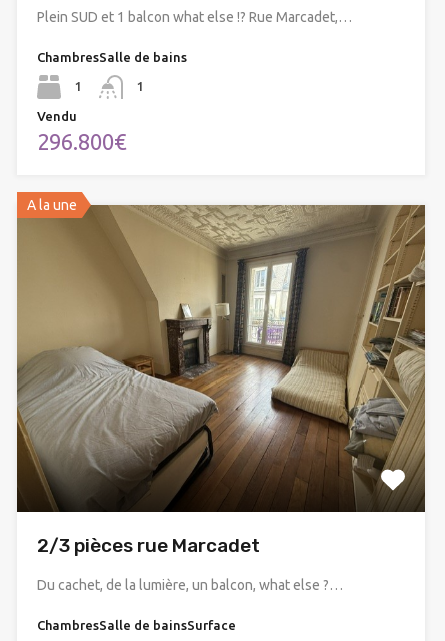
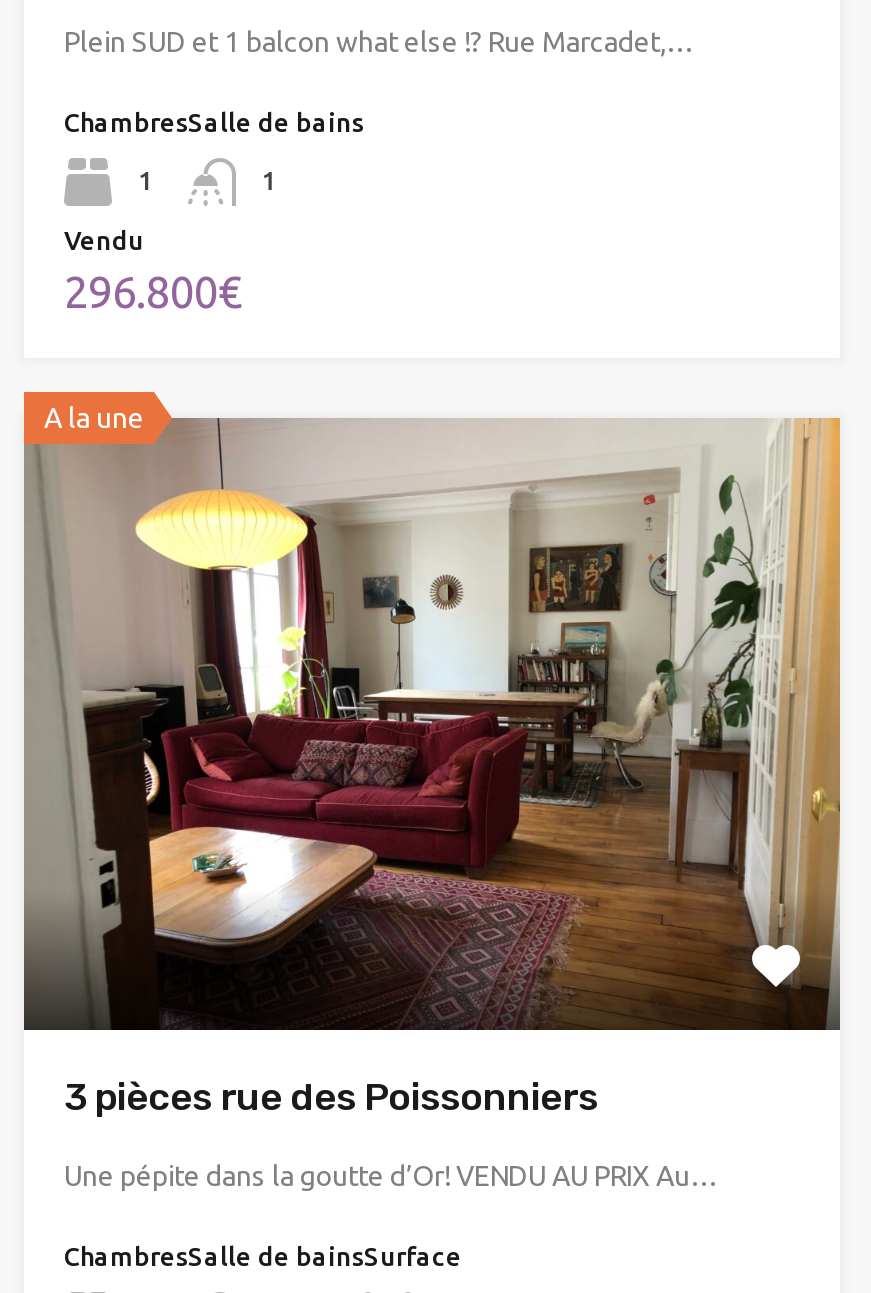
- [image]
- 2/3 pièces rue Marcadet
+ [image]
+ 3 pièces rue des Poissonniers

- Du cachet, de la lumière, un balcon, what else ?…
+ Une pépite dans la goutte d’Or! VENDU AU PRIX Au…
